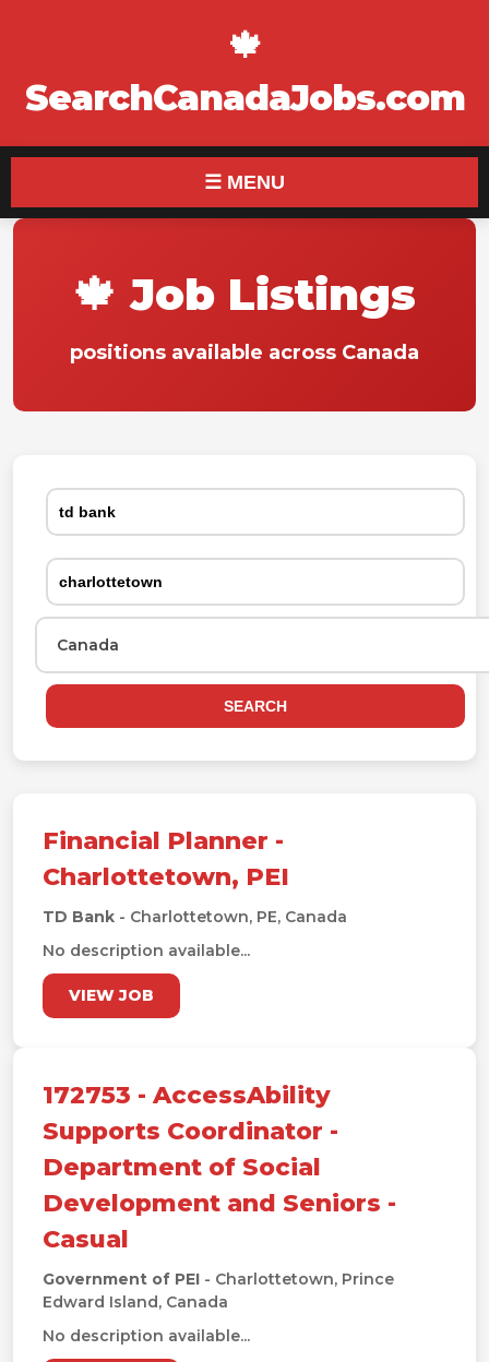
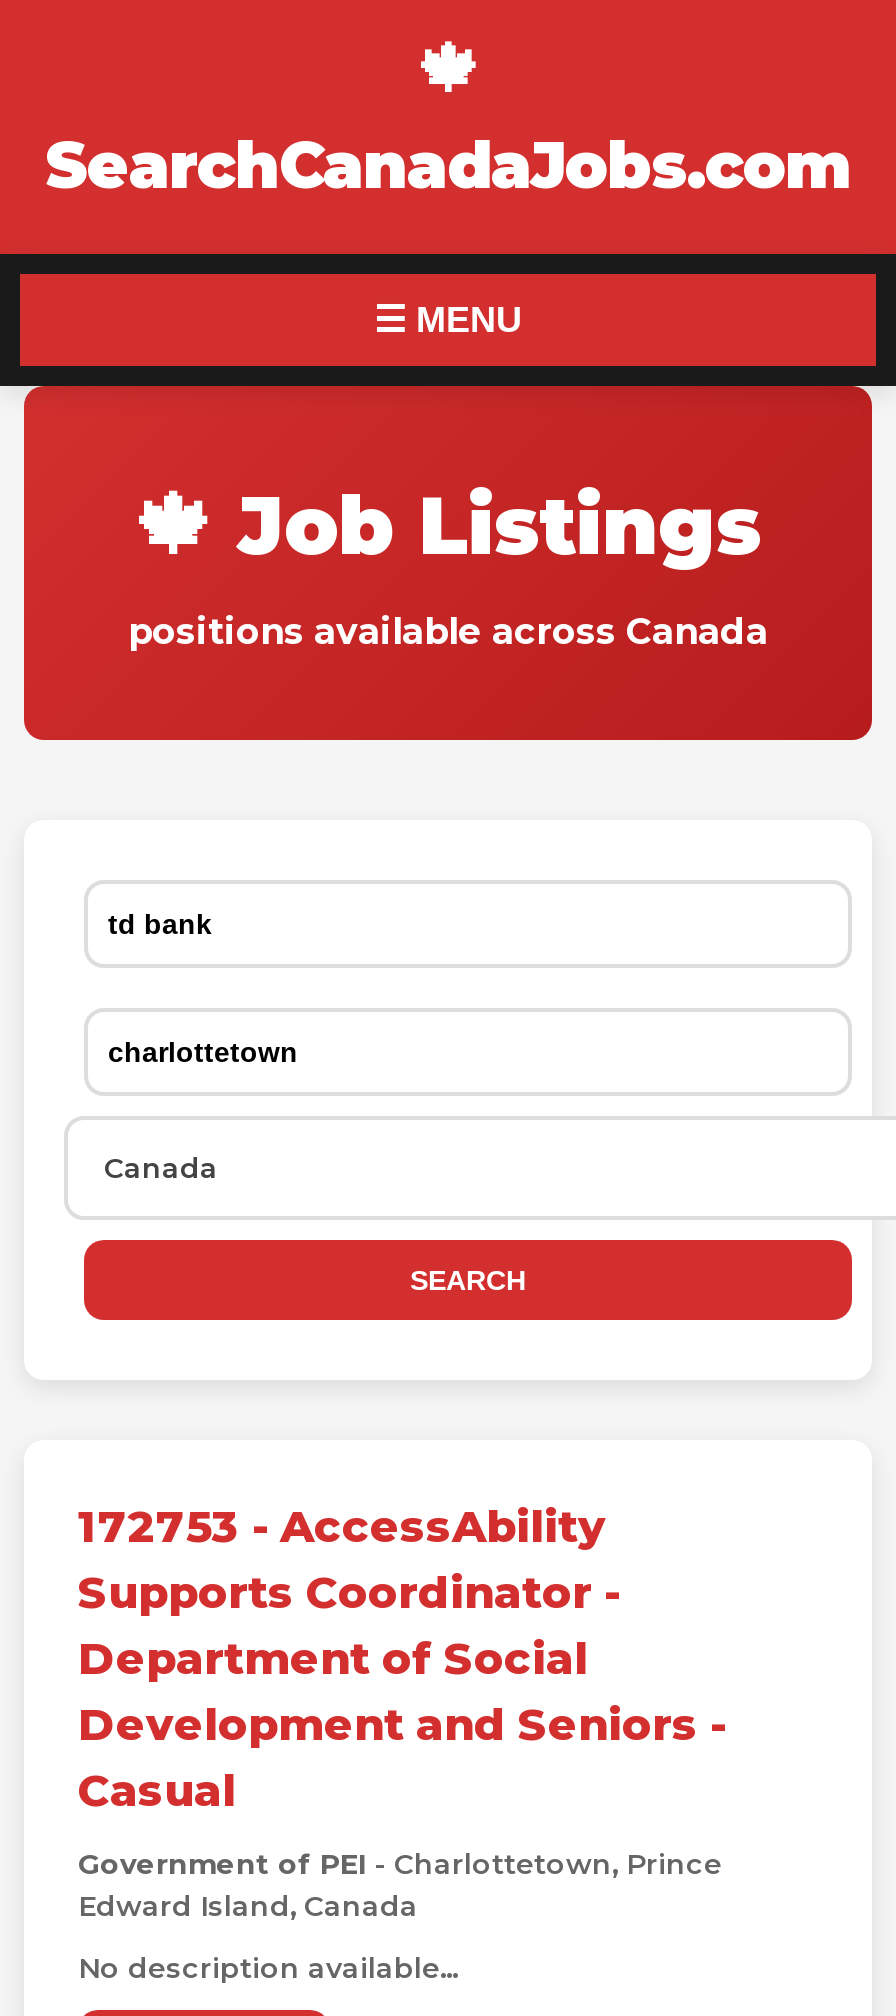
- Financial Planner -
- Charlottetown, PEI
- TD Bank - Charlottetown, PE, Canada
- No description available...
- VIEW JOB
